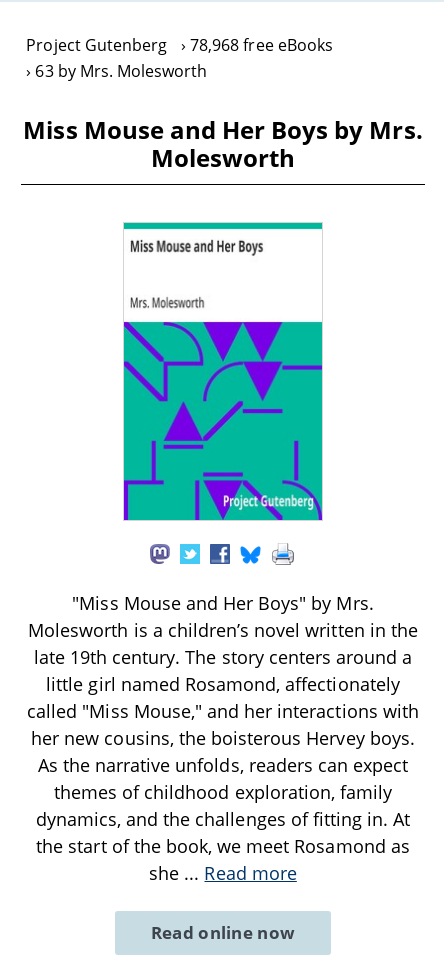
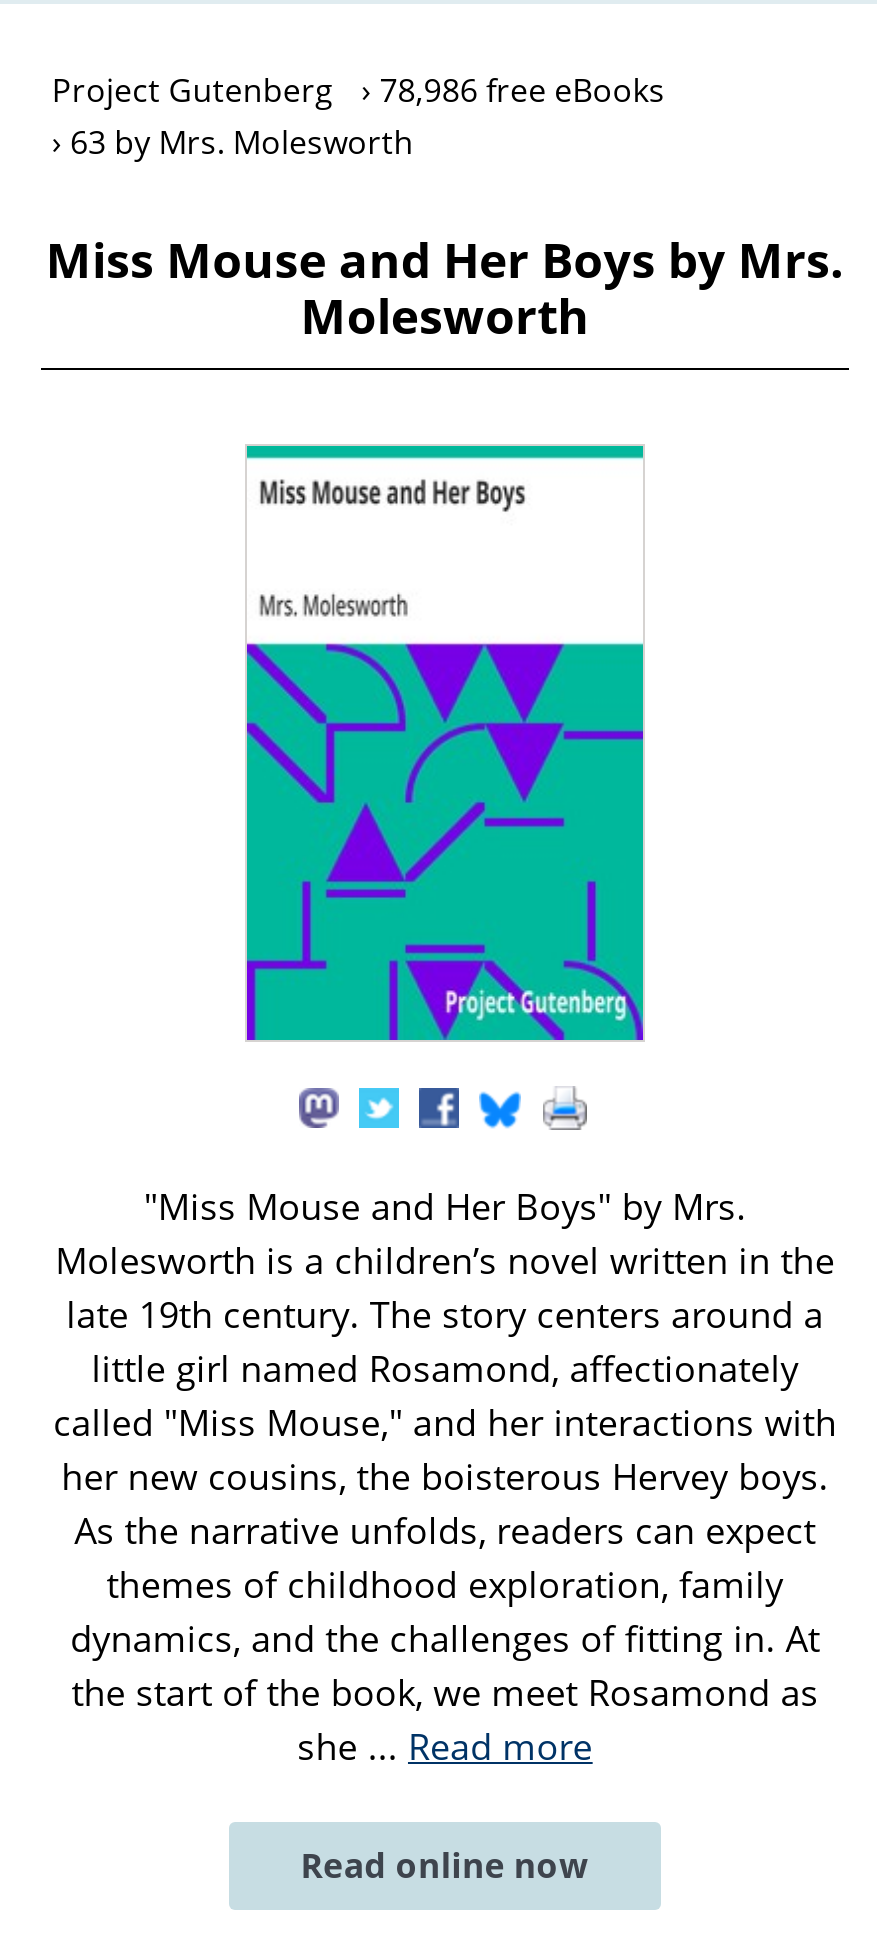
- Project Gutenberg 78,968 free eBooks
+ Project Gutenberg 78,986 free eBooks
